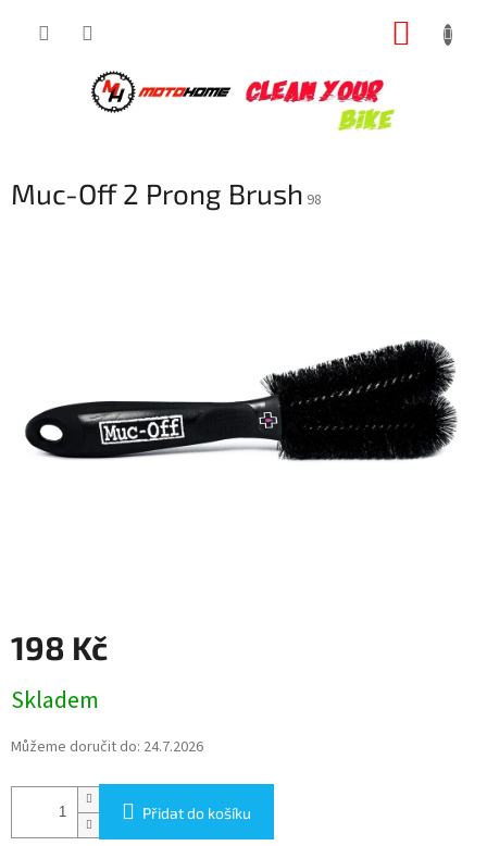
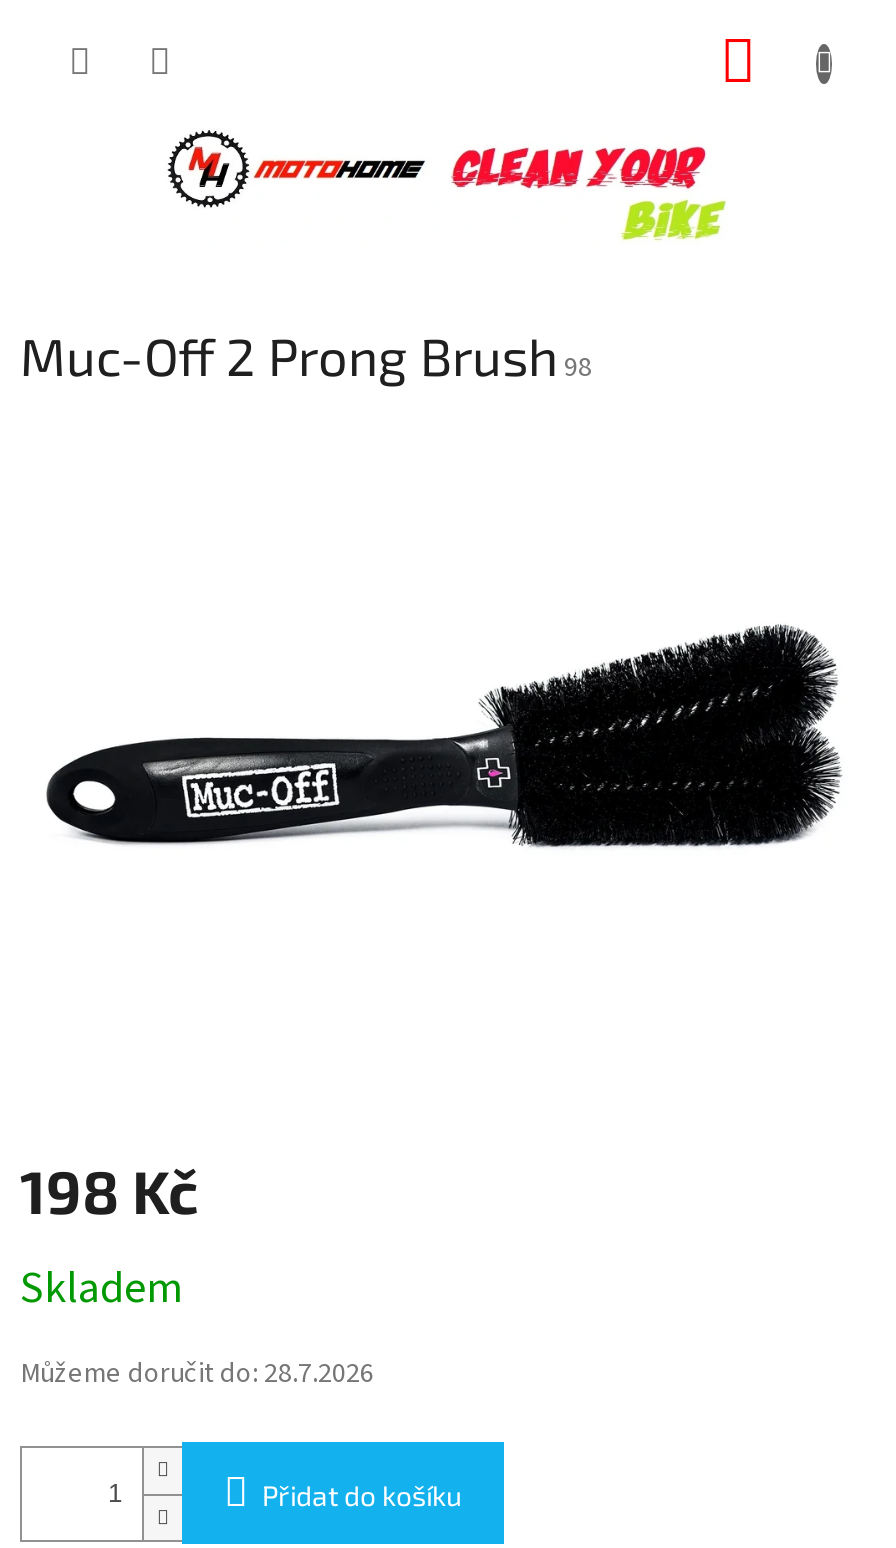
- Můžeme doručit do: 24.7.2026
+ Můžeme doručit do: 28.7.2026
